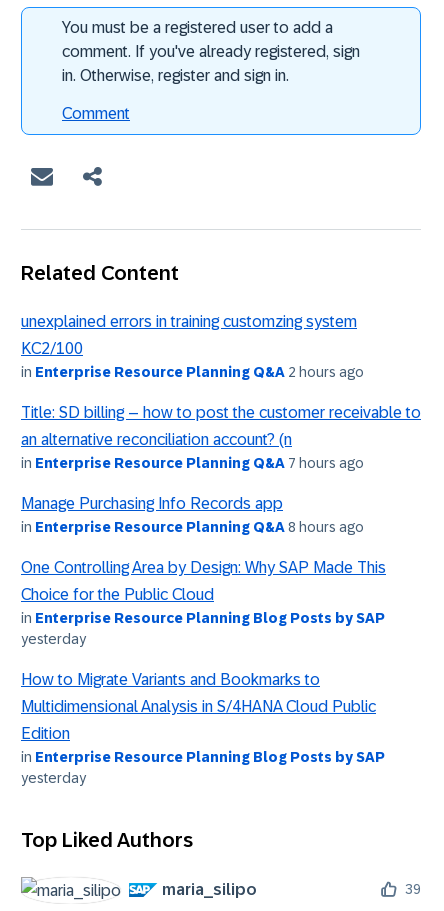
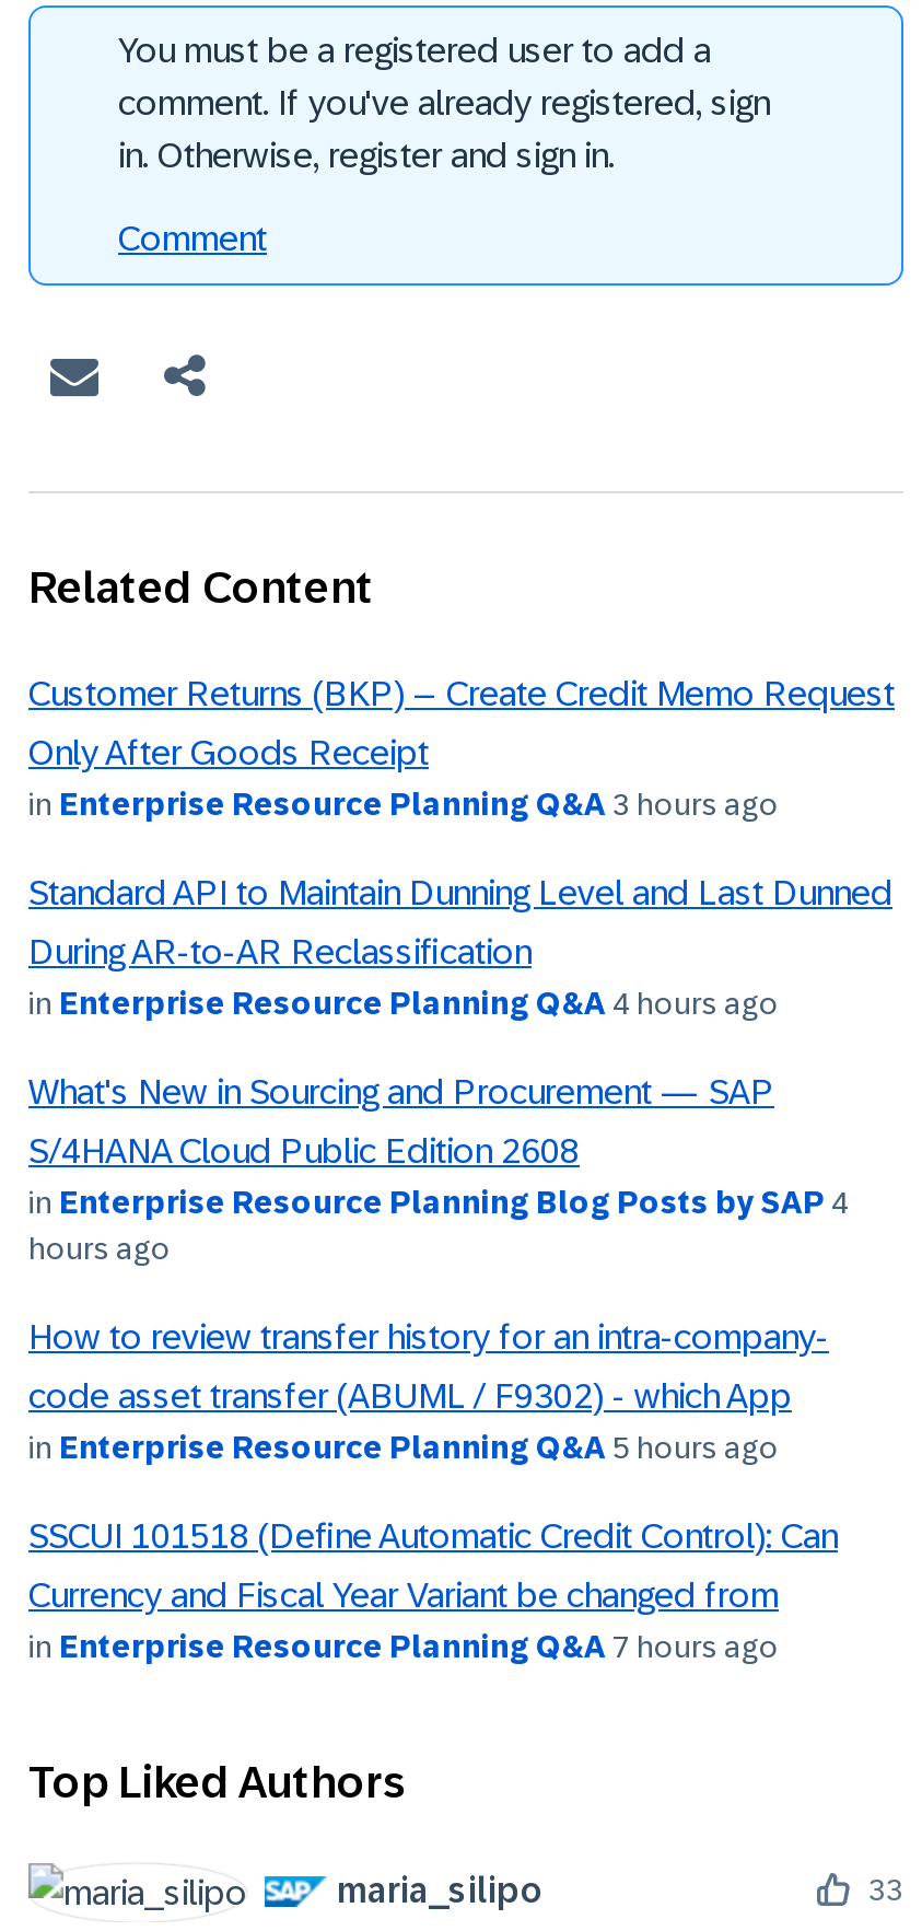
- unexplained errors in training customzing system
- KC2/100
- in Enterprise Resource Planning Q&A 2 hours ago
- Title: SD billing – how to post the customer receivable to
- an alternative reconciliation account? (n
+ Customer Returns (BKP) – Create Credit Memo Request
+ Only After Goods Receipt
+ in Enterprise Resource Planning Q&A 3 hours ago
+ Standard API to Maintain Dunning Level and Last Dunned
+ During AR-to-AR Reclassification
+ in Enterprise Resource Planning Q&A 4 hours ago
+ What's New in Sourcing and Procurement — SAP
+ S/4HANA Cloud Public Edition 2608
+ in Enterprise Resource Planning Blog Posts by SAP 4
+ hours ago
+ How to review transfer history for an intra-company-
+ code asset transfer (ABUML / F9302) - which App
+ in Enterprise Resource Planning Q&A 5 hours ago
+ SSCUI 101518 (Define Automatic Credit Control): Can
+ Currency and Fiscal Year Variant be changed from

moved down: in Enterprise Resource Planning Q&A 7 hours ago

- Manage Purchasing Info Records app
- in Enterprise Resource Planning Q&A 8 hours ago
- One Controlling Area by Design: Why SAP Made This
- Choice for the Public Cloud
- in Enterprise Resource Planning Blog Posts by SAP
- yesterday
- How to Migrate Variants and Bookmarks to
- Multidimensional Analysis in S/4HANA Cloud Public
- Edition
- in Enterprise Resource Planning Blog Posts by SAP
- yesterday

- 39
+ 33
